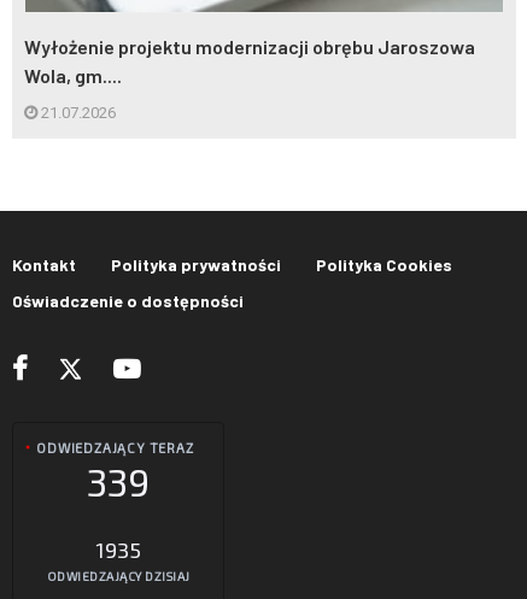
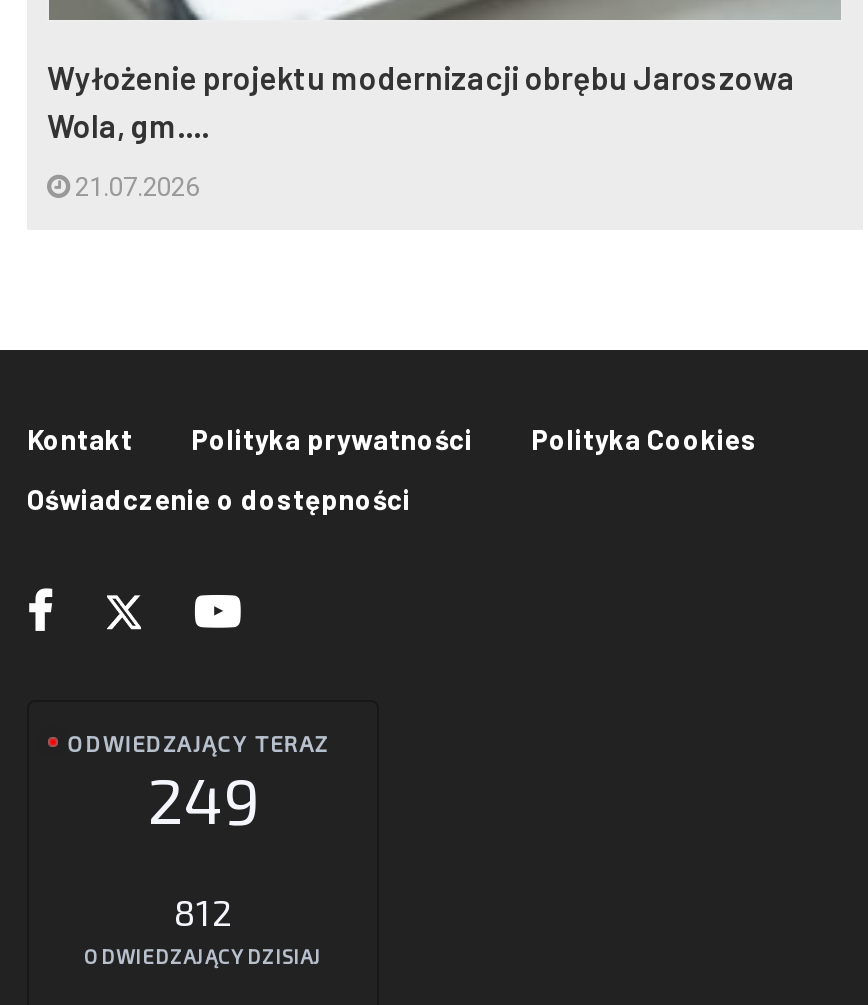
- 339
+ 249

- 1935
+ 812
